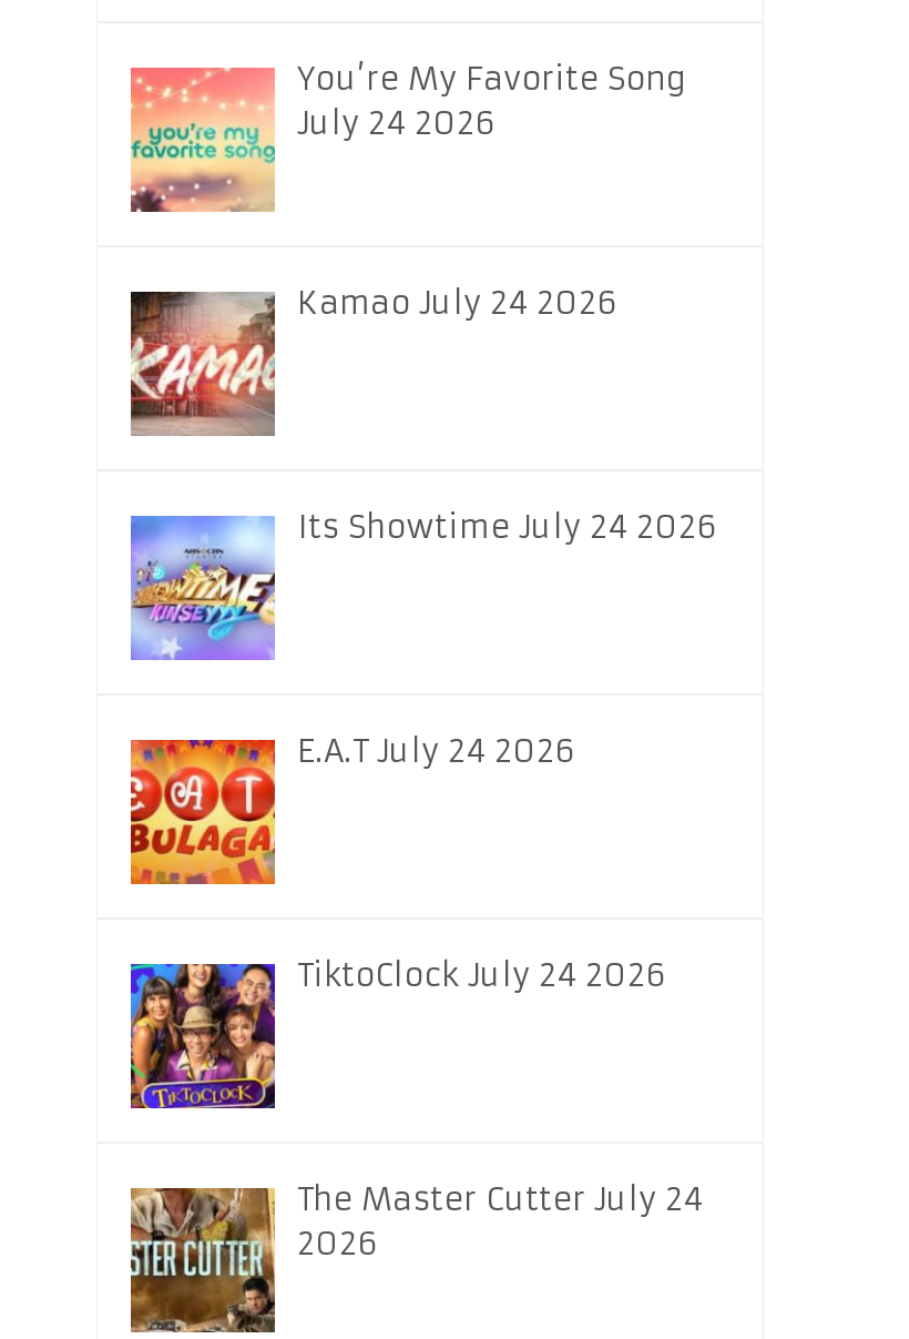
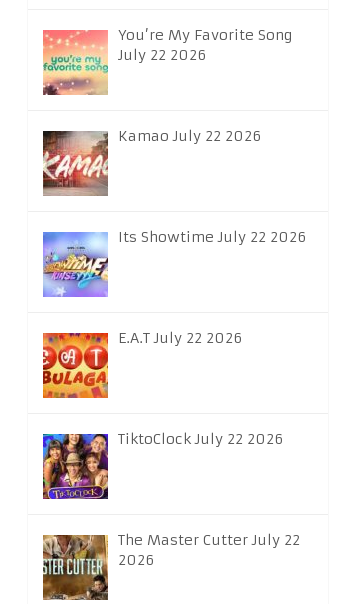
- July 24 2026
+ July 22 2026

- Kamao July 24 2026
+ Kamao July 22 2026

- Its Showtime July 24 2026
+ Its Showtime July 22 2026

- E.A.T July 24 2026
+ E.A.T July 22 2026

- TiktoClock July 24 2026
+ TiktoClock July 22 2026

- The Master Cutter July 24
+ The Master Cutter July 22
